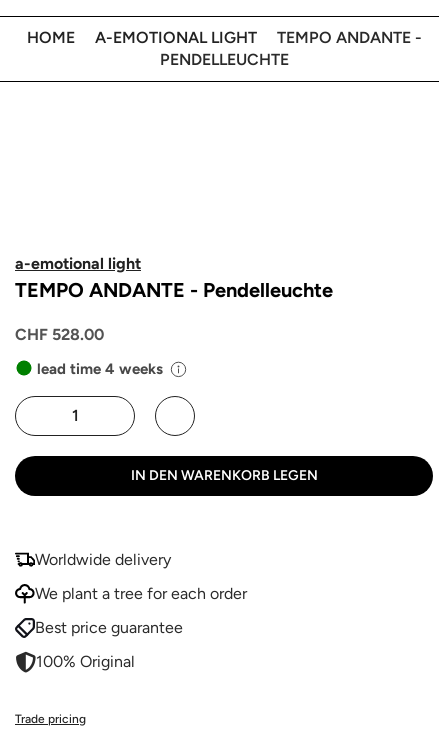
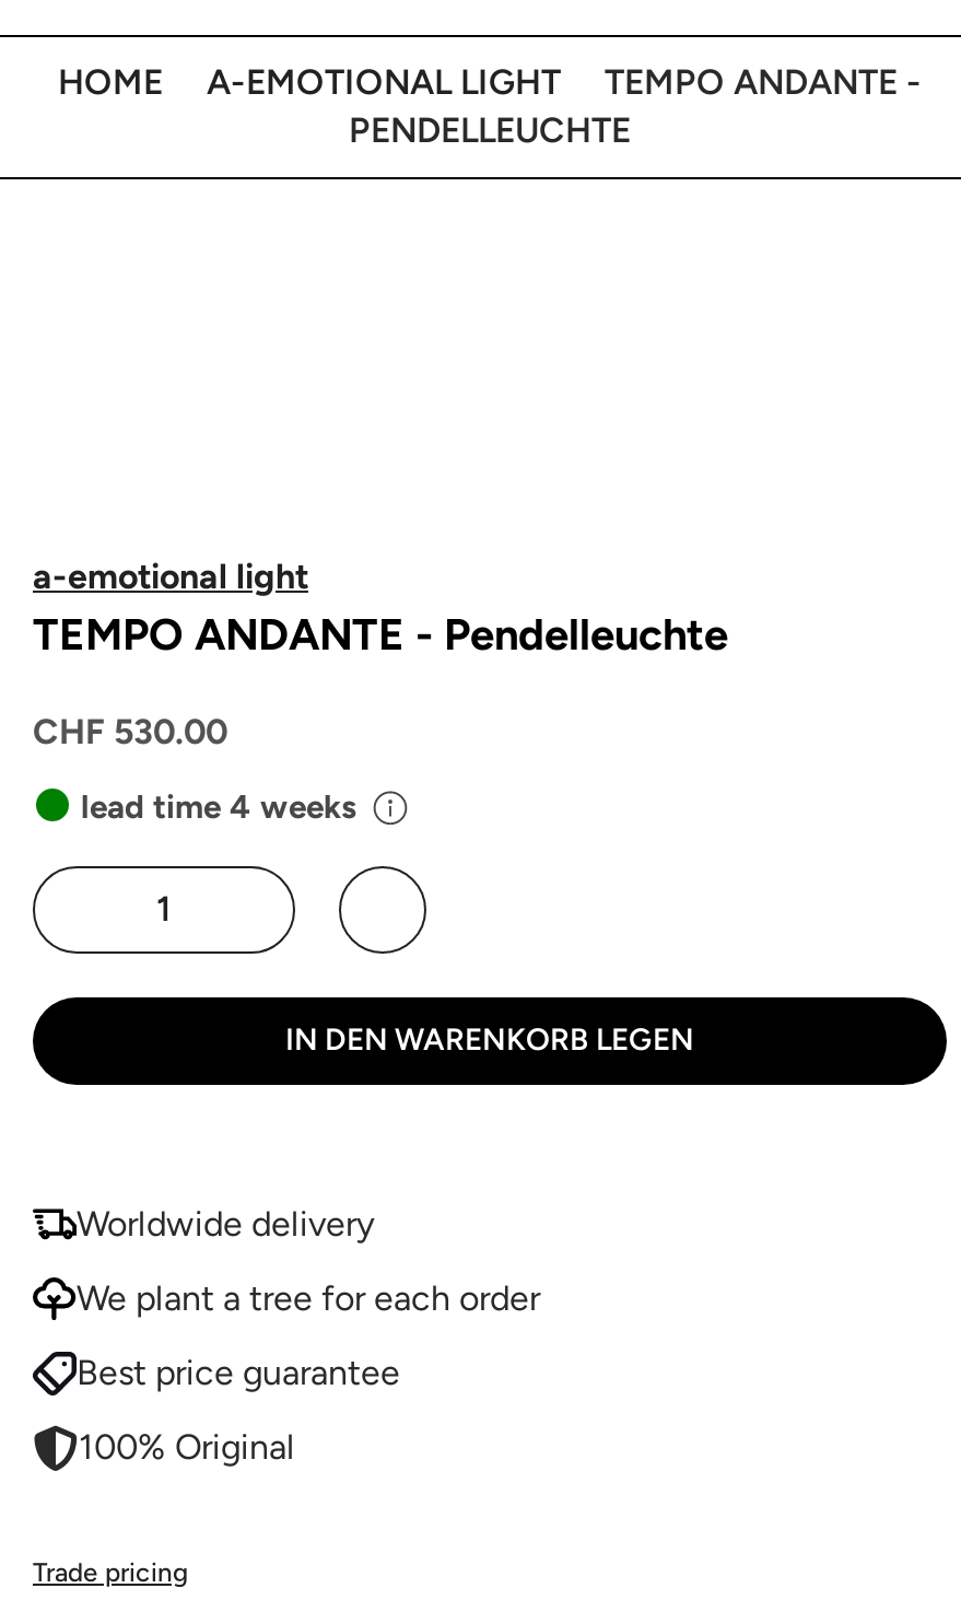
- CHF 528.00
+ CHF 530.00
